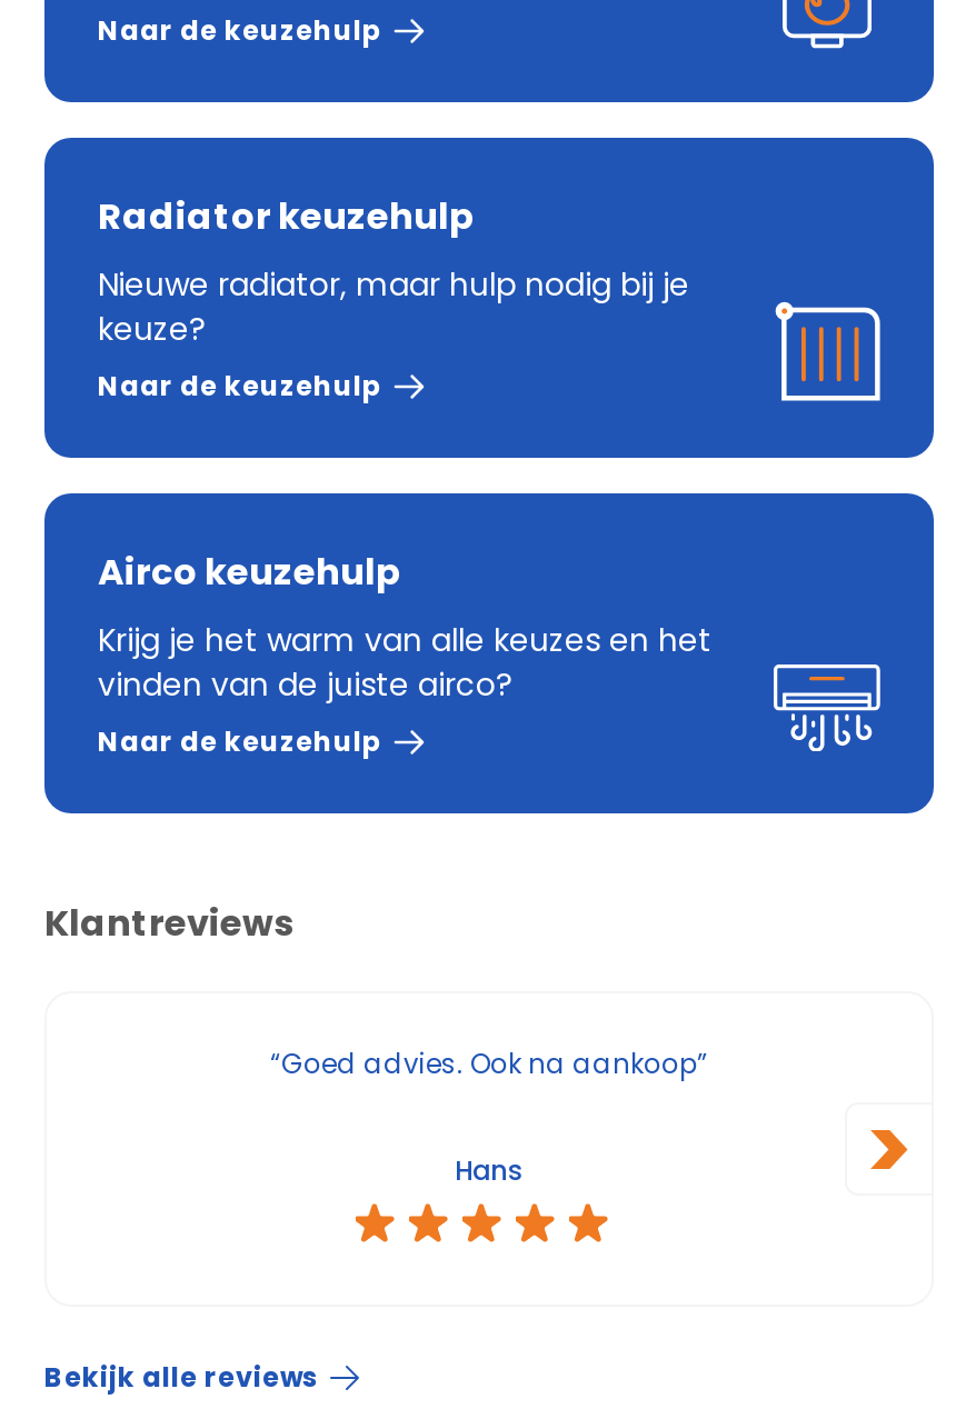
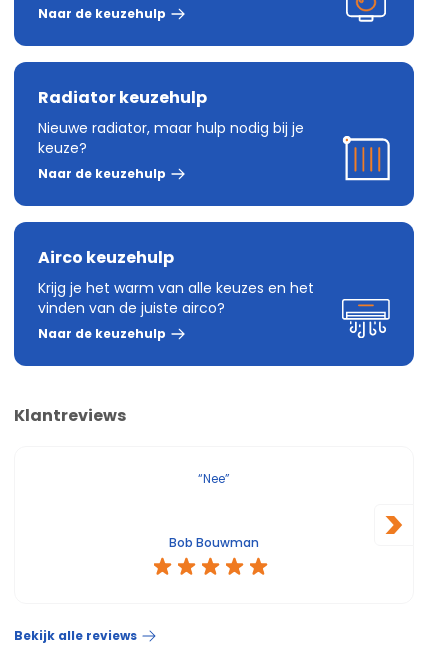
- “Goed advies. Ook na aankoop”
+ “Nee”

- Hans
+ Bob Bouwman
